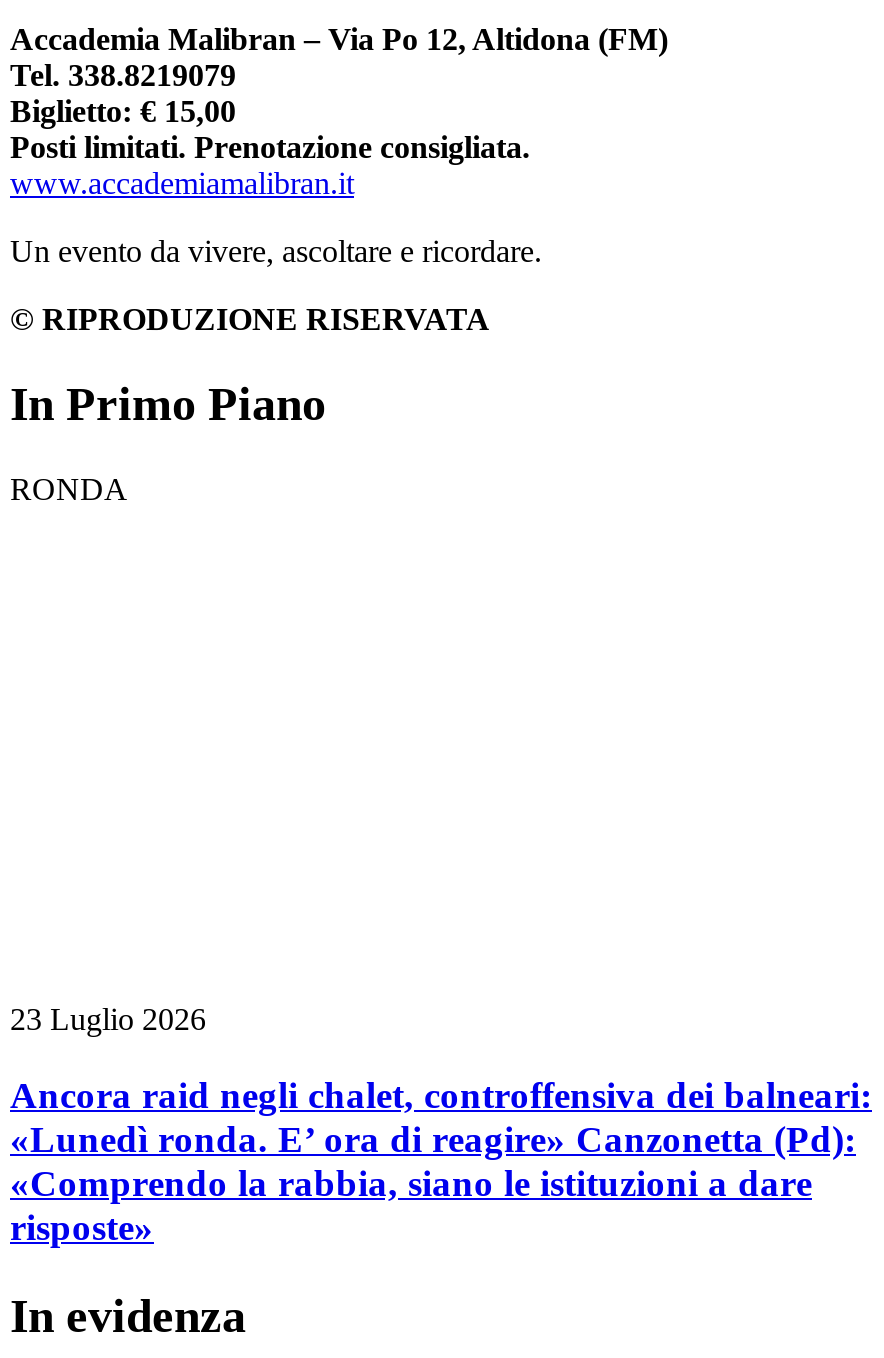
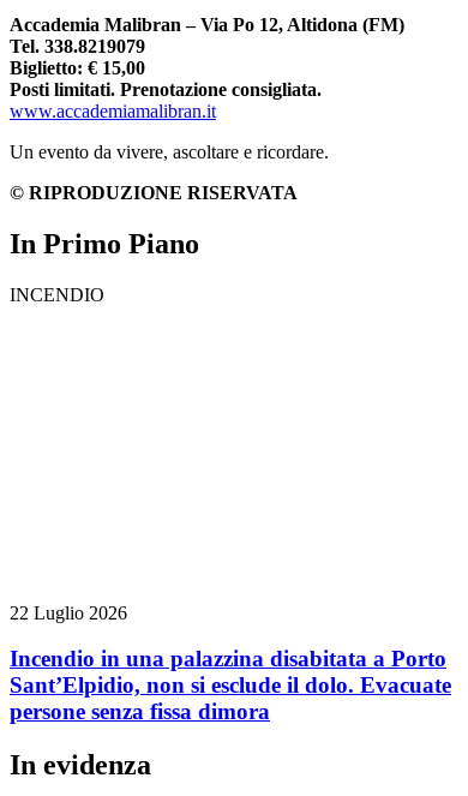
- RONDA
+ INCENDIO

- 23 Luglio 2026
+ 22 Luglio 2026

- Ancora raid negli chalet, controffensiva dei balneari:
- «Lunedì ronda. E’ ora di reagire» Canzonetta (Pd):
- «Comprendo la rabbia, siano le istituzioni a dare
- risposte»
+ Incendio in una palazzina disabitata a Porto
+ Sant’Elpidio, non si esclude il dolo. Evacuate
+ persone senza fissa dimora
